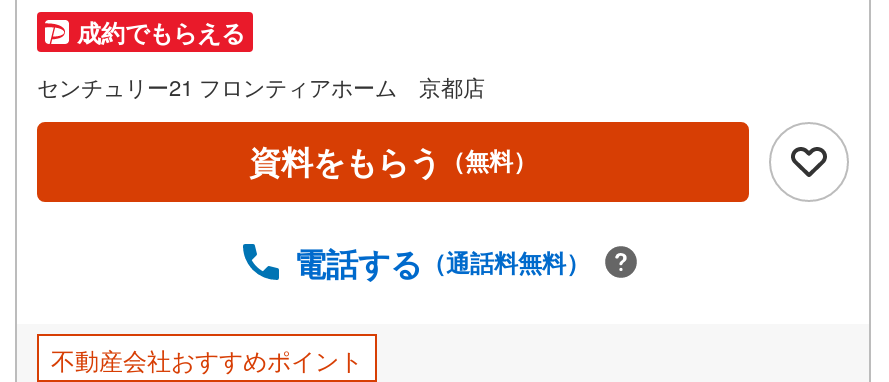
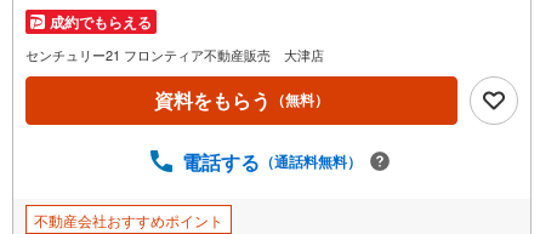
- センチュリー21 フロンティアホーム 京都店
+ センチュリー21 フロンティア不動産販売 大津店
